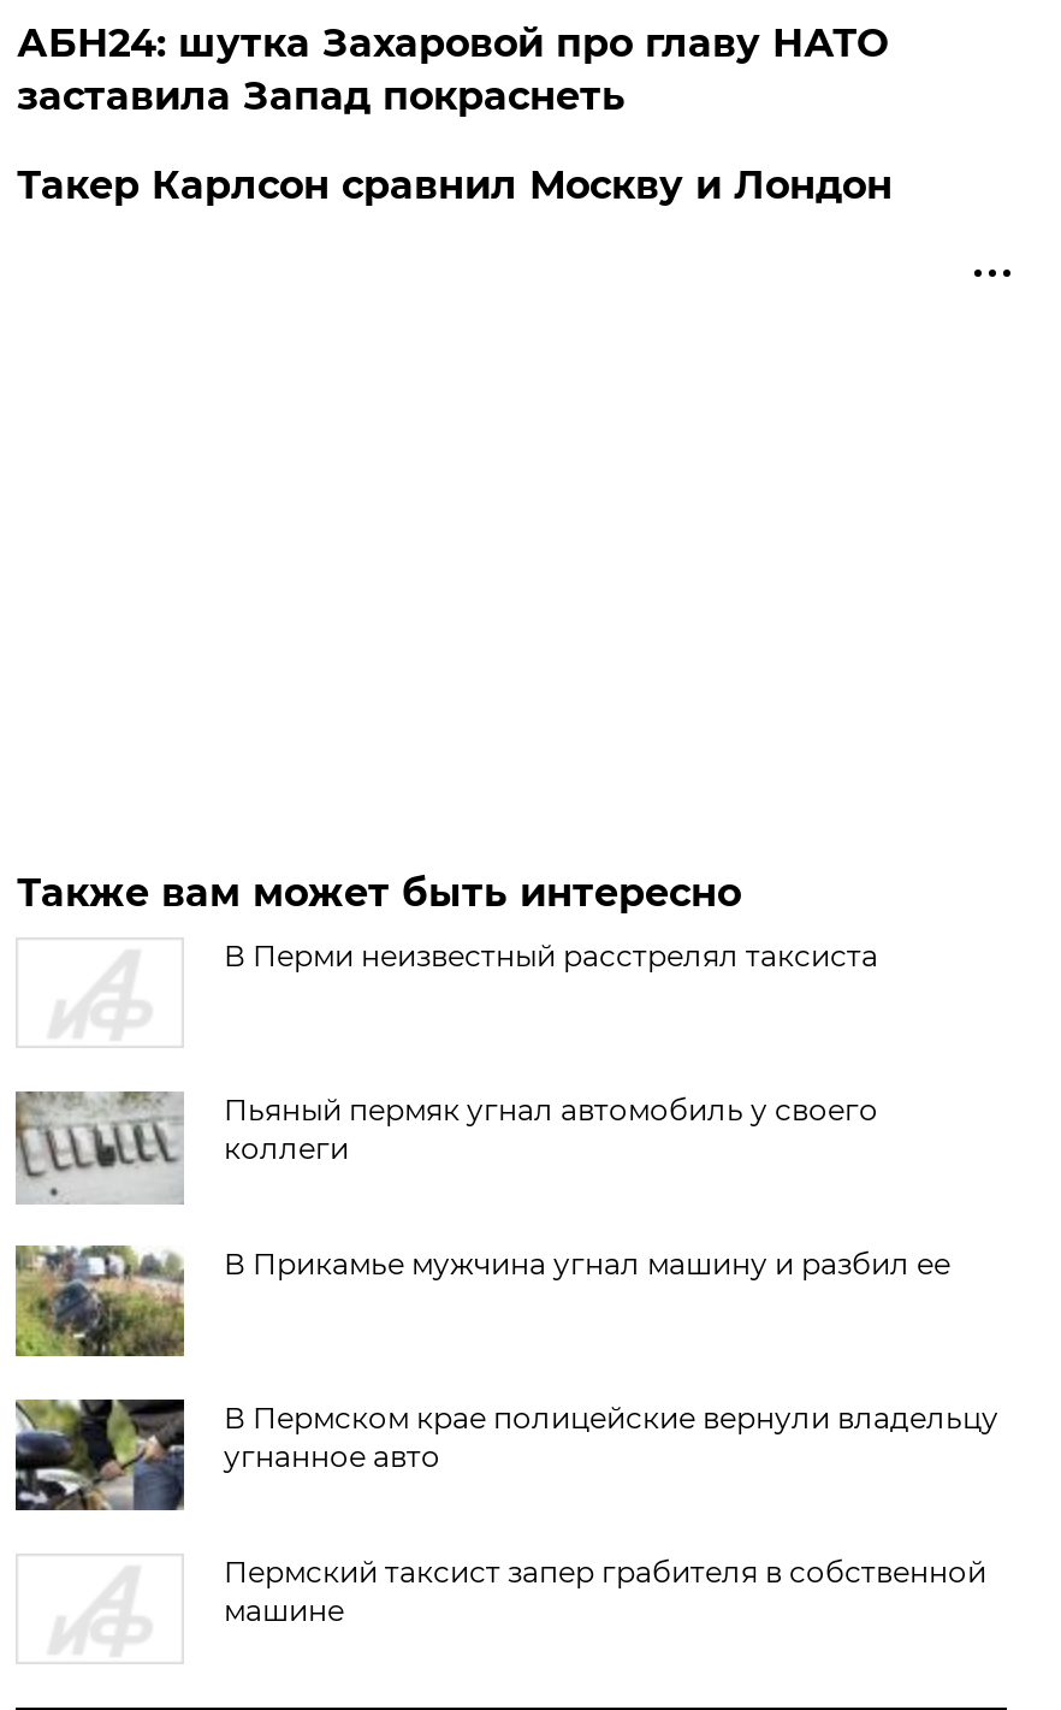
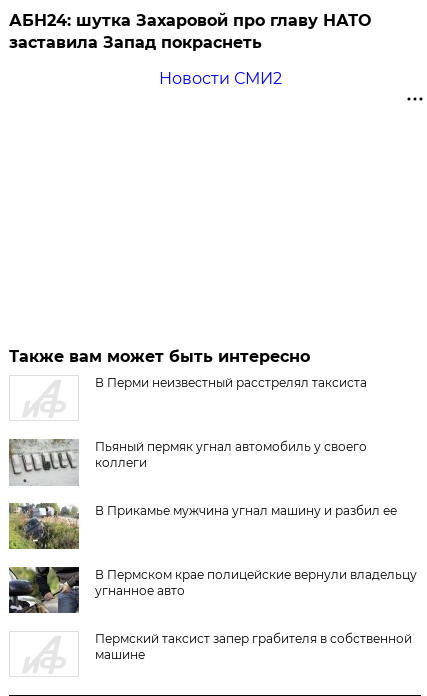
- Такер Карлсон сравнил Москву и Лондон
+ Новости СМИ2
